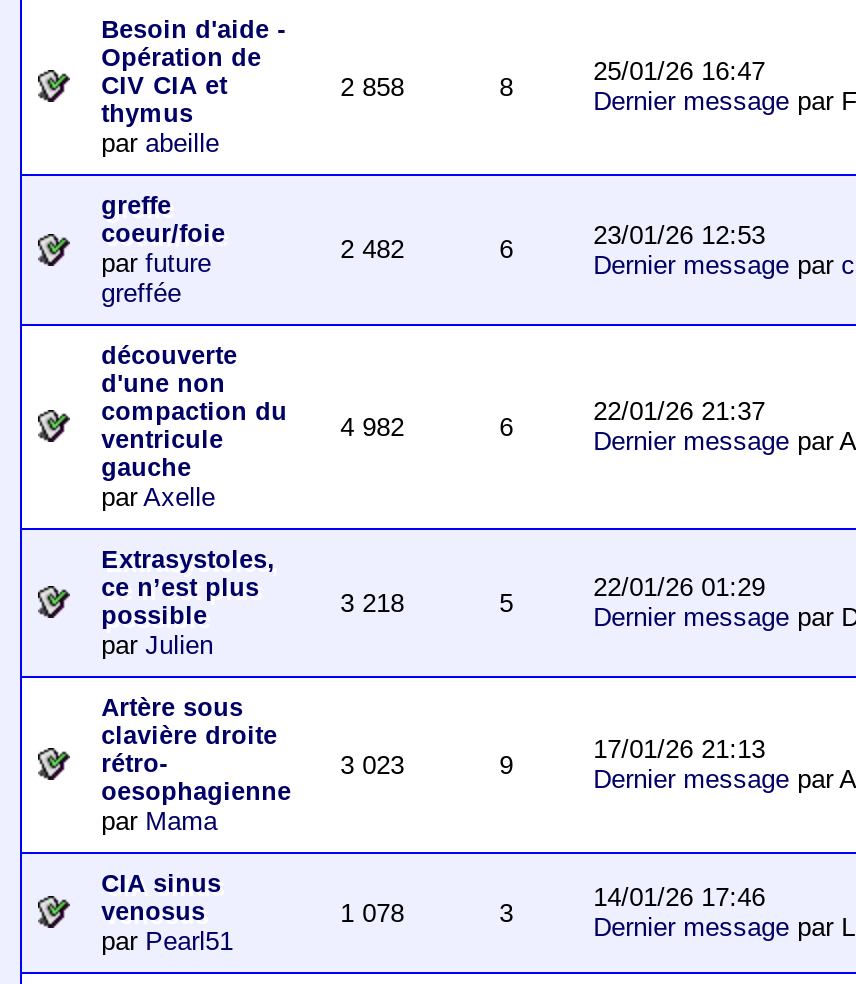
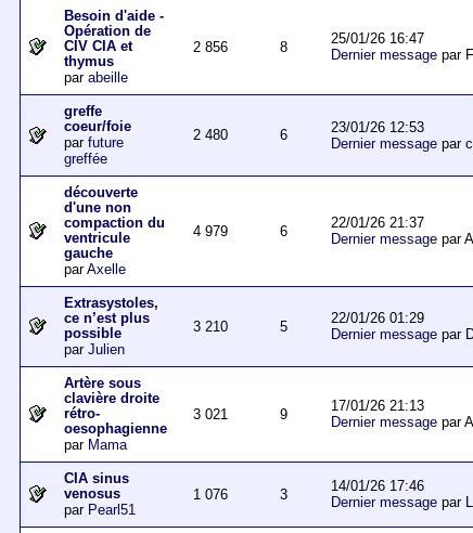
- 2 858
+ 2 856

- 2 482
+ 2 480

- compaction du 4 982
+ compaction du 4 979

- 3 218
+ 3 210

- 3 023
+ 3 021

- 1 078
+ 1 076
